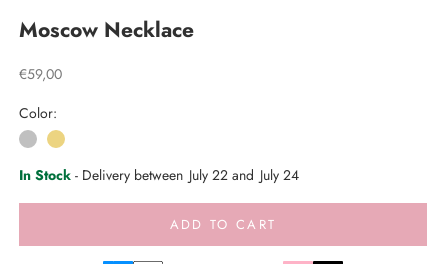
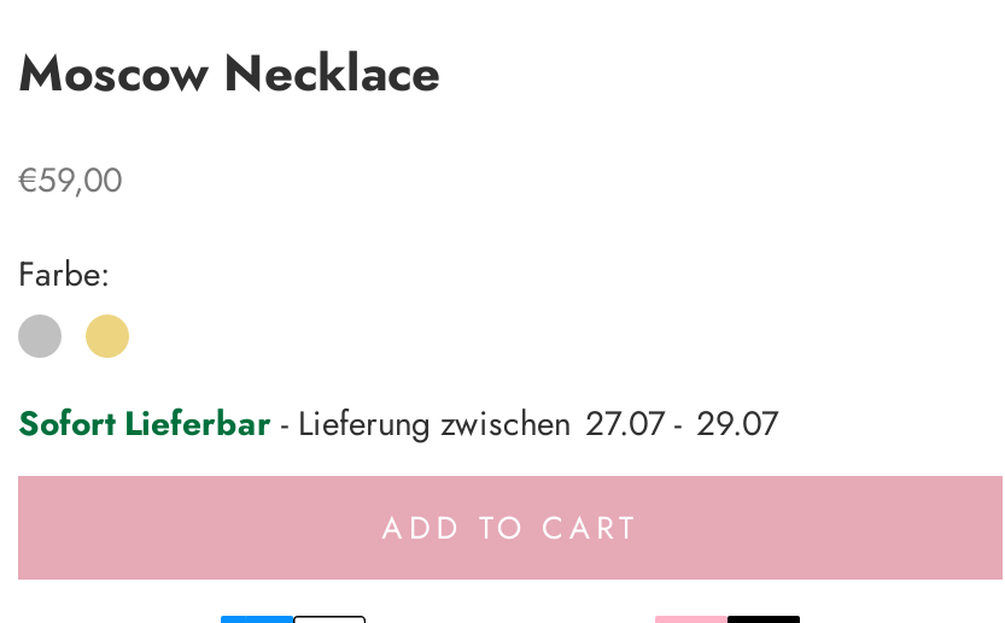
- Color:
+ Farbe:

- In Stock - Delivery between July 22 and July 24
+ Sofort Lieferbar - Lieferung zwischen 27.07 - 29.07
